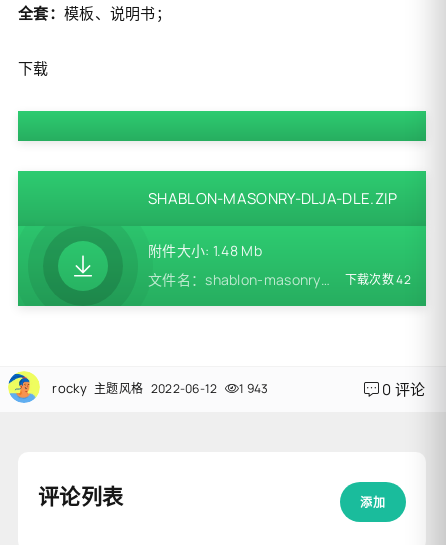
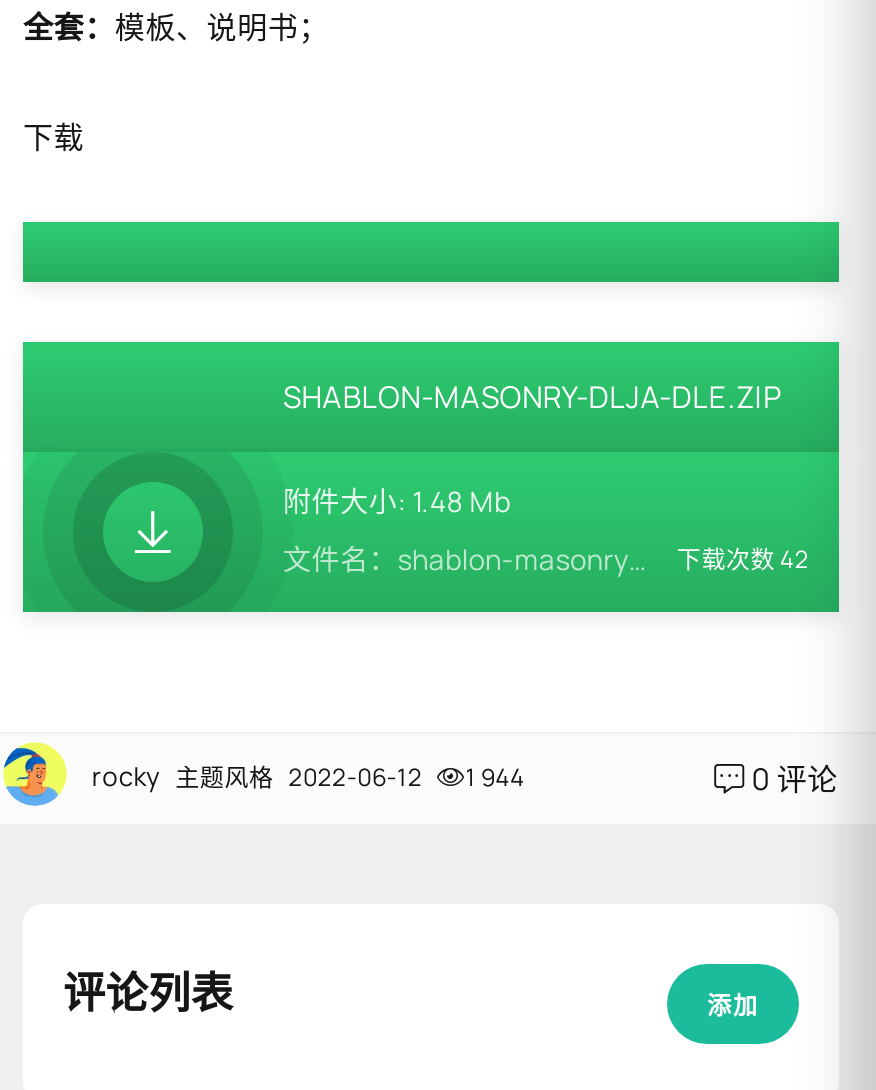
- rocky 主题风格 2022-06-12 1 943
+ rocky 主题风格 2022-06-12 1 944
